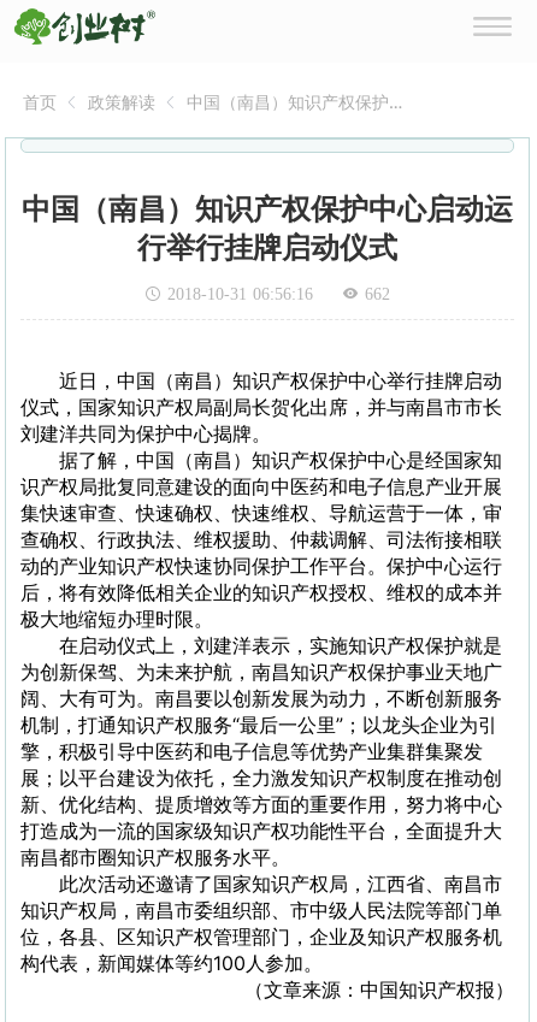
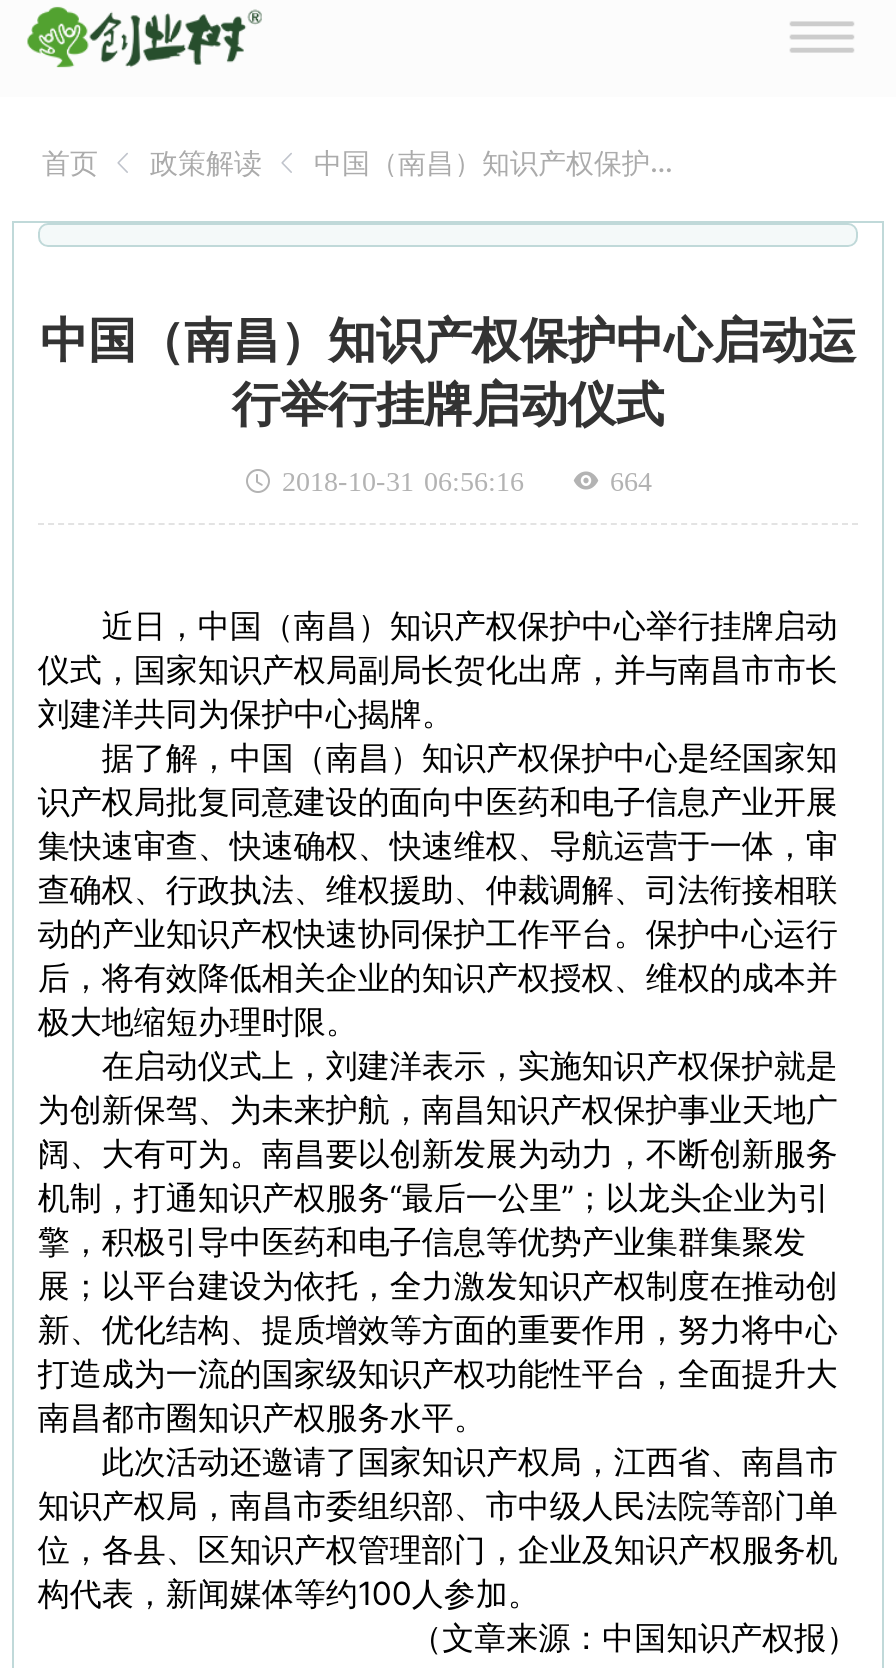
- 662
+ 664
